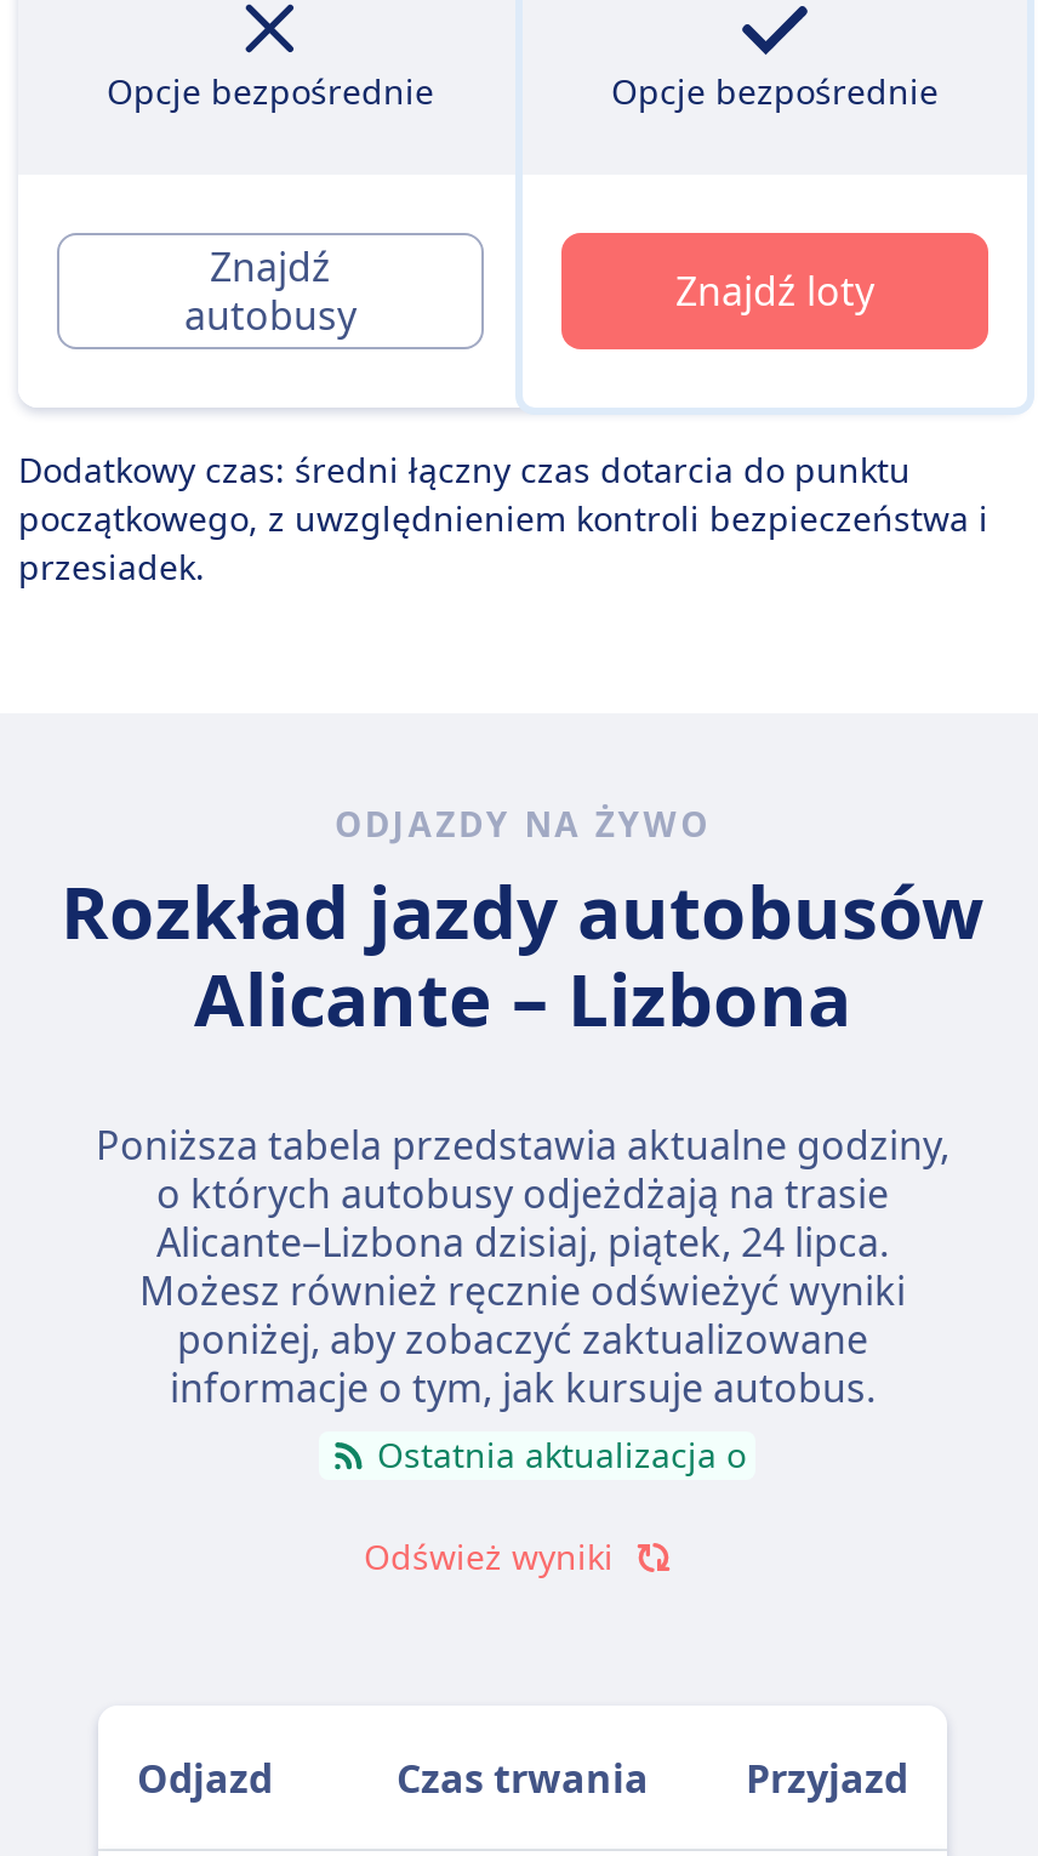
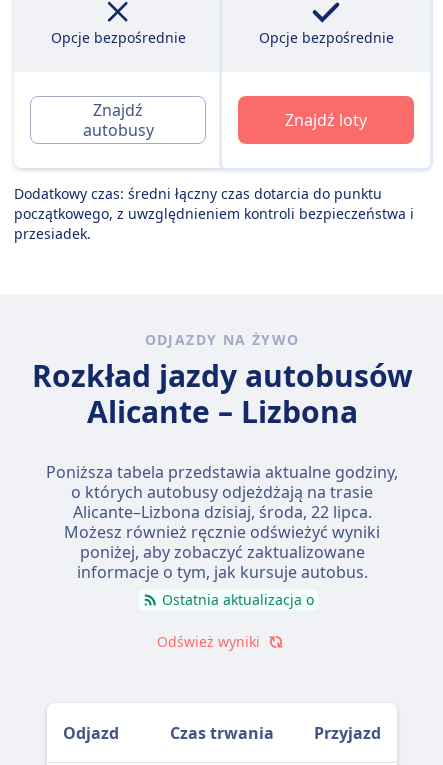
- Alicante–Lizbona dzisiaj, piątek, 24 lipca.
+ Alicante–Lizbona dzisiaj, środa, 22 lipca.
